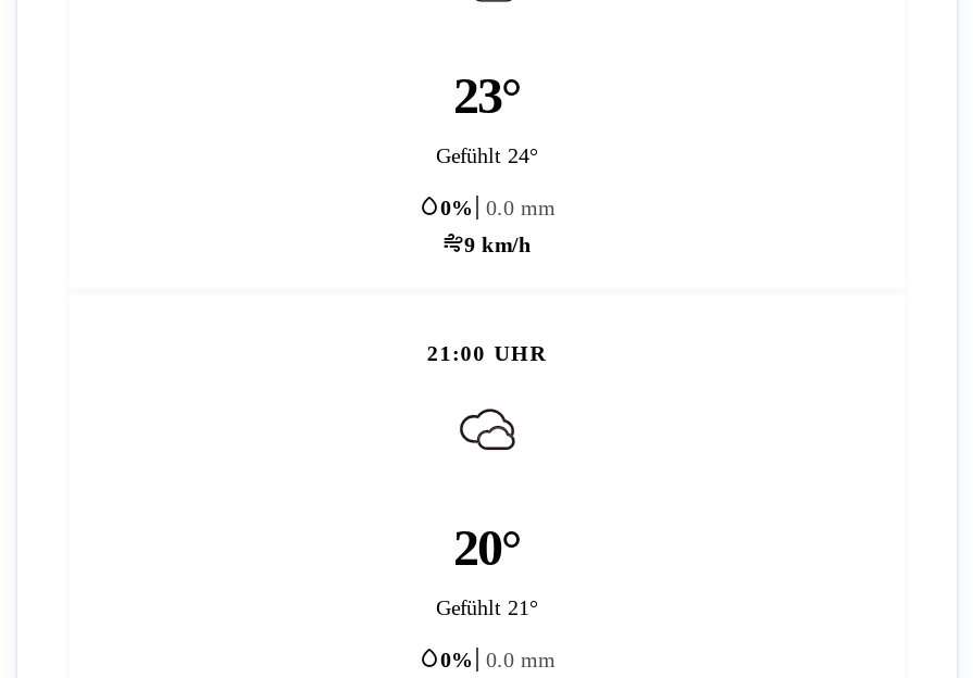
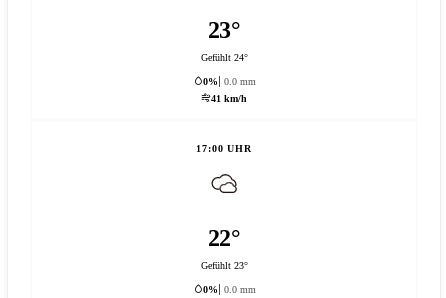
- 9 km/h
+ 41 km/h

- 21:00 UHR
+ 17:00 UHR

- 20°
+ 22°

- Gefühlt 21°
+ Gefühlt 23°
